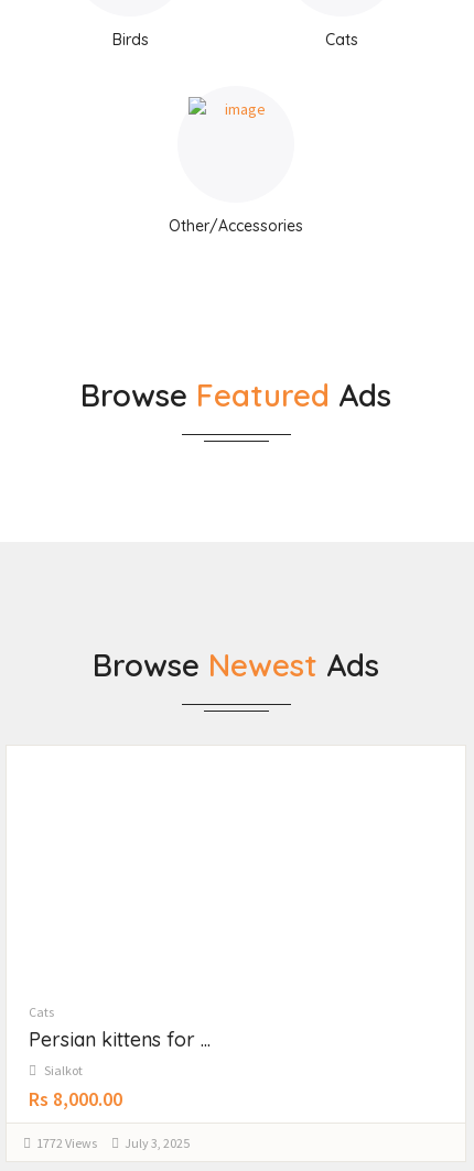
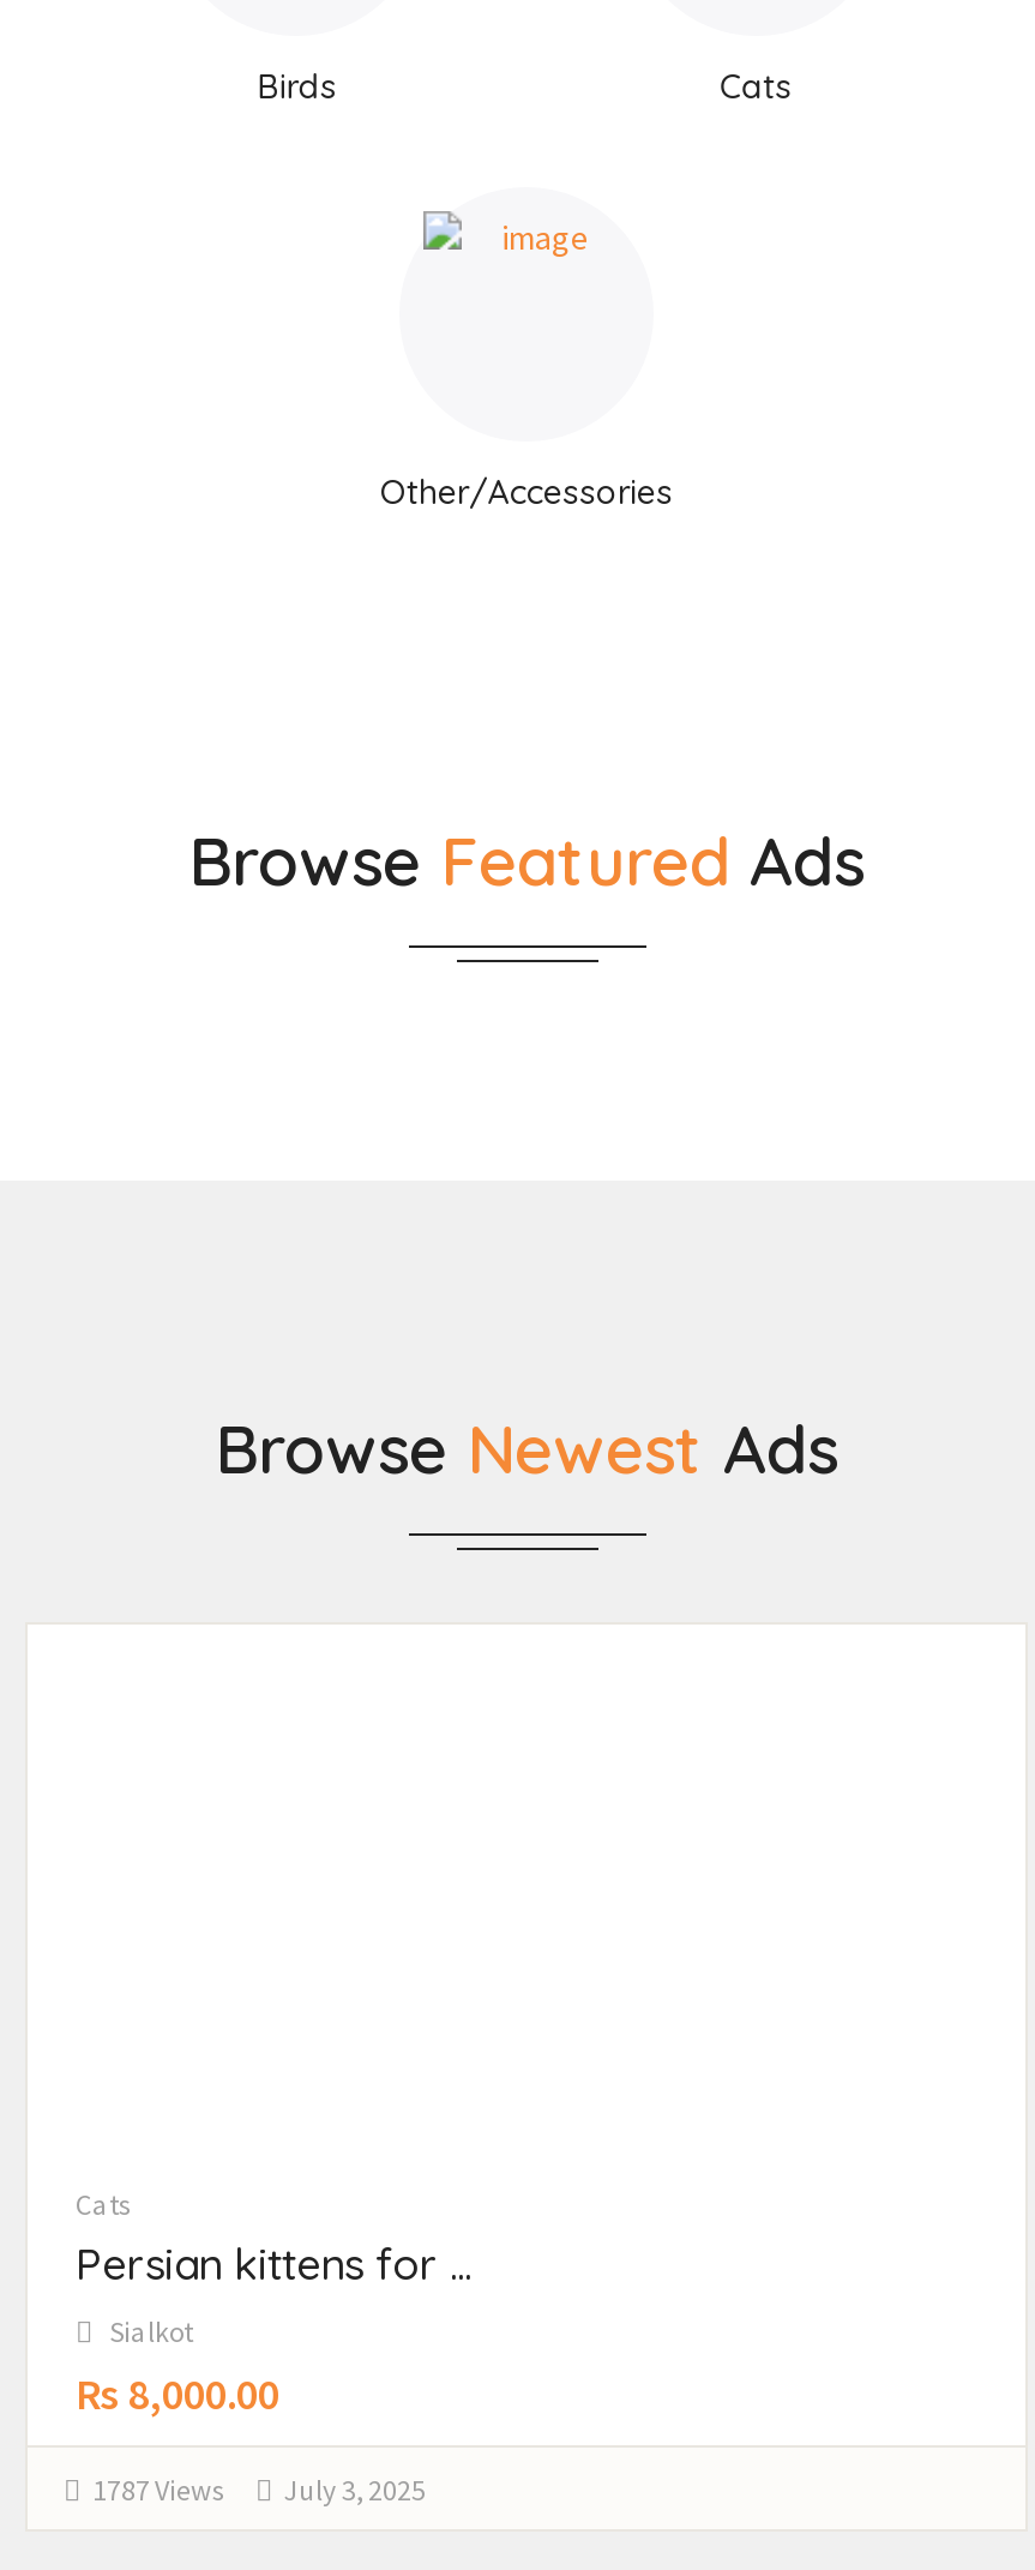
- 1772 Views July 3, 2025
+ 1787 Views July 3, 2025
